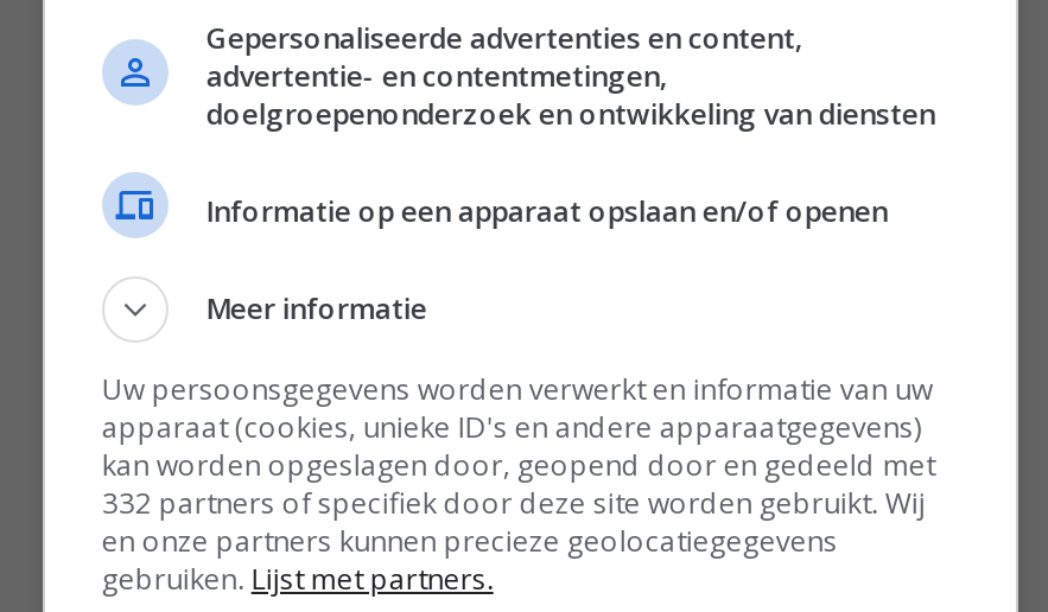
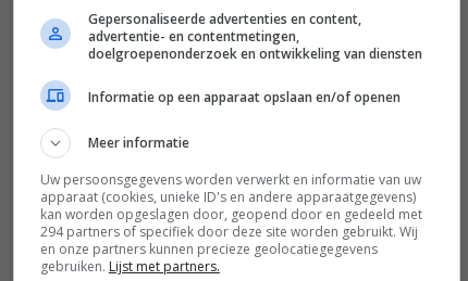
- 332 partners of specifiek door deze site worden gebruikt. Wij
+ 294 partners of specifiek door deze site worden gebruikt. Wij
